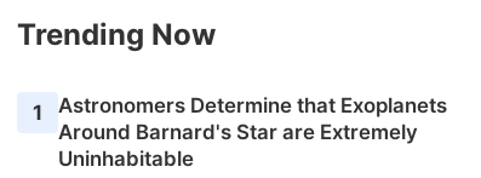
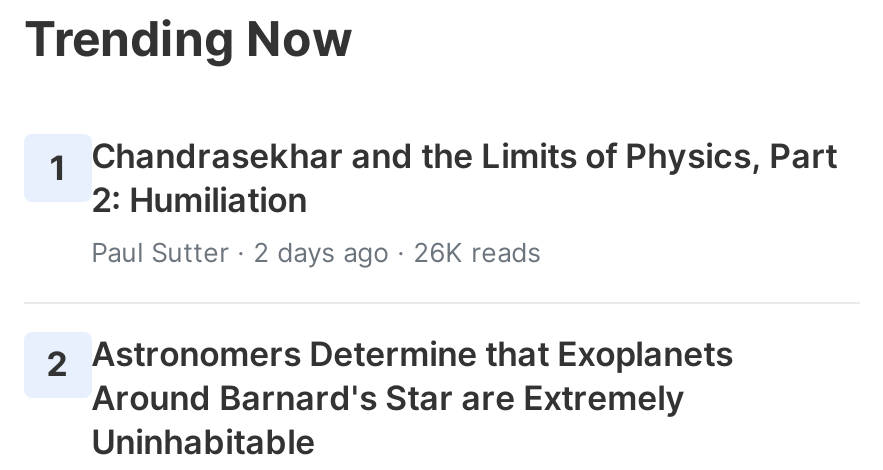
- Astronomers Determine that Exoplanets
+ Chandrasekhar and the Limits of Physics, Part
+ 2: Humiliation
+ Paul Sutter · 2 days ago · 26K reads
+ 2 Astronomers Determine that Exoplanets
